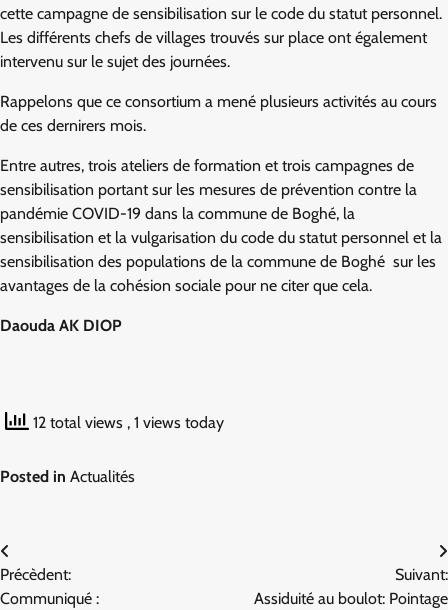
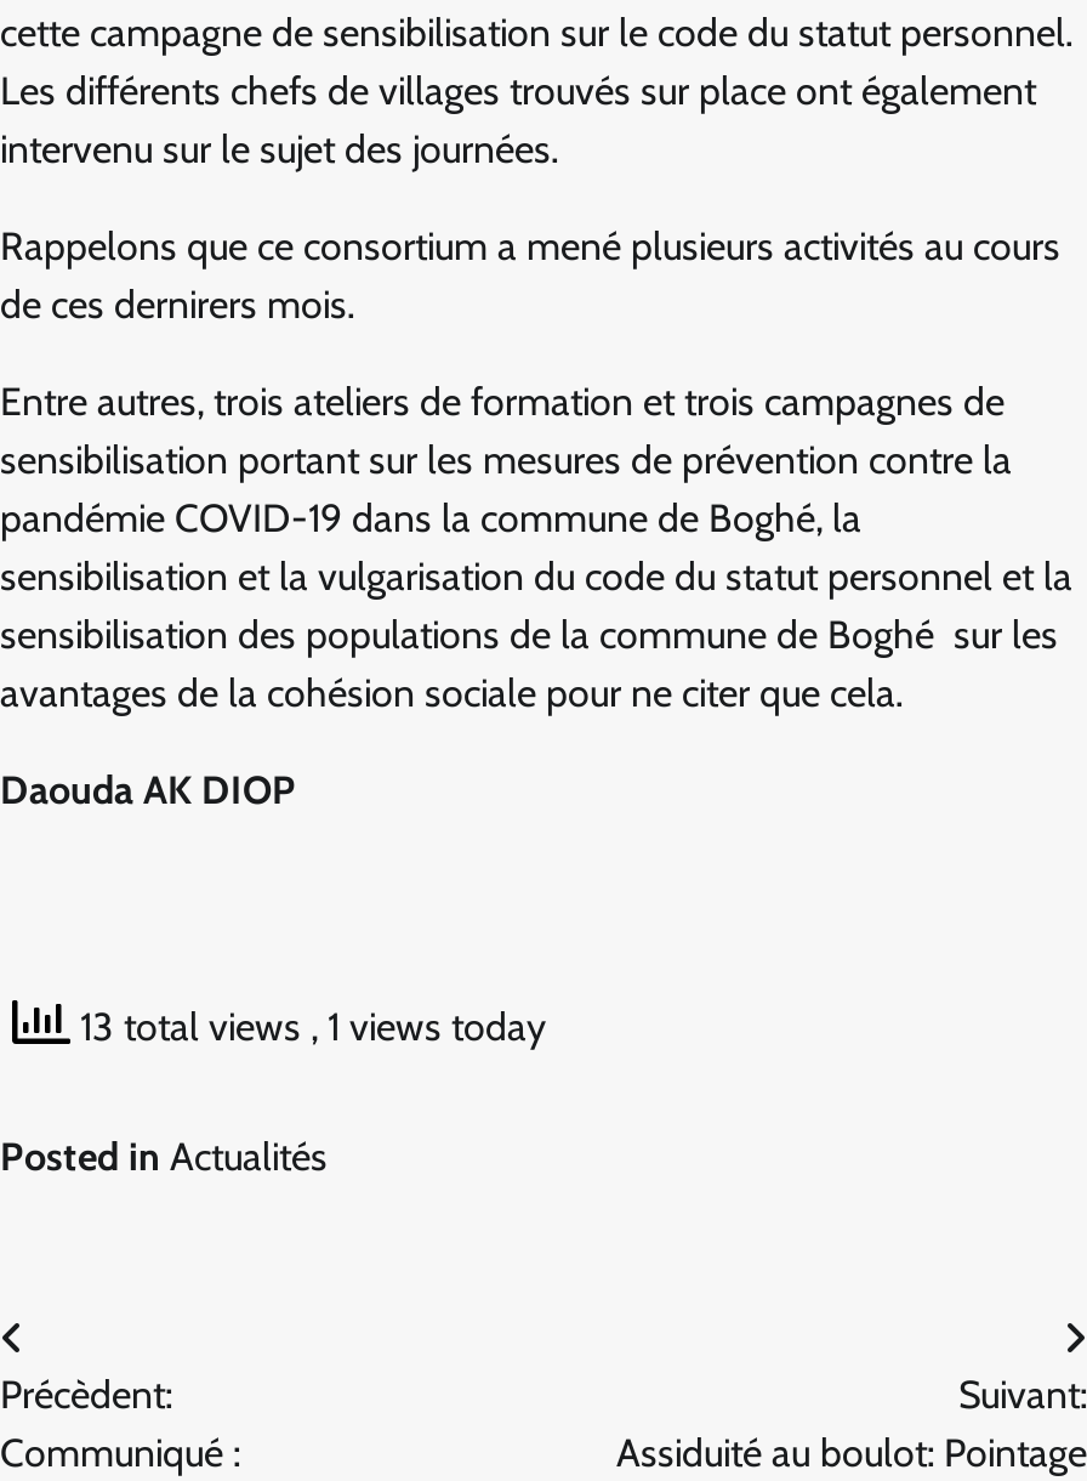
- 12 total views, 1 views today
+ 13 total views, 1 views today
